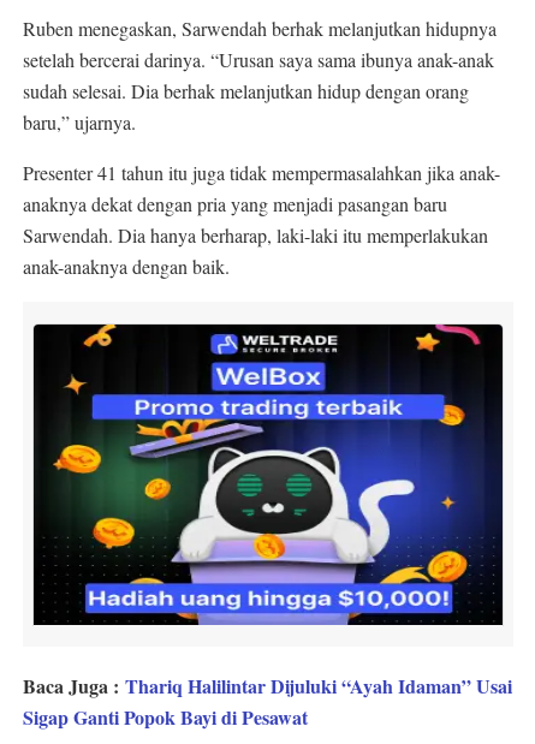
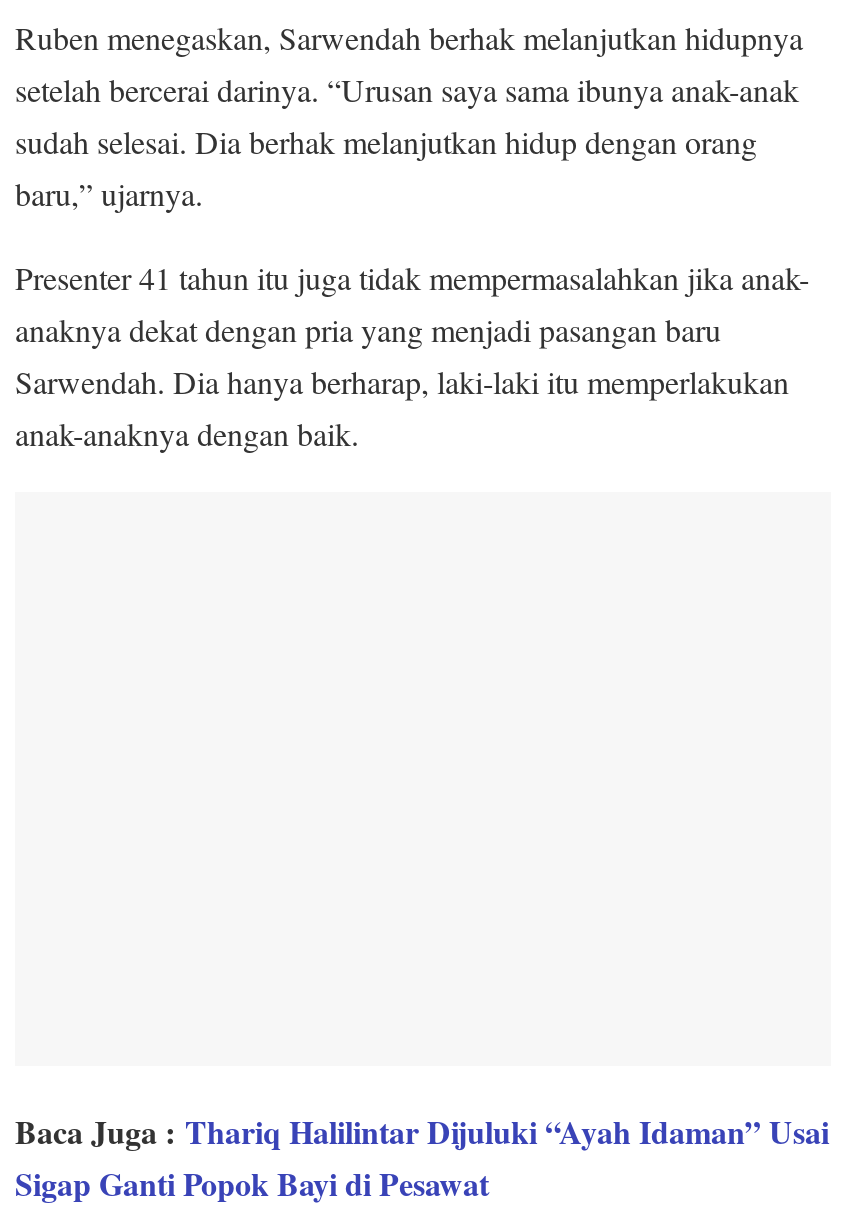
- [image]
